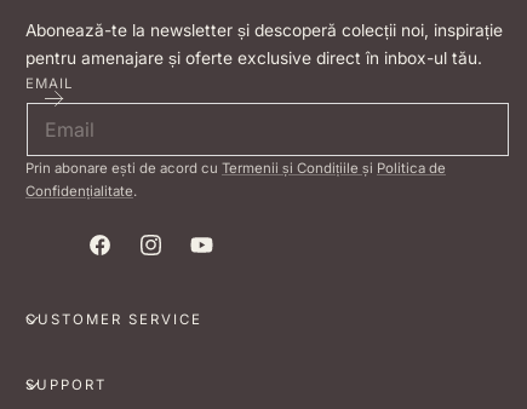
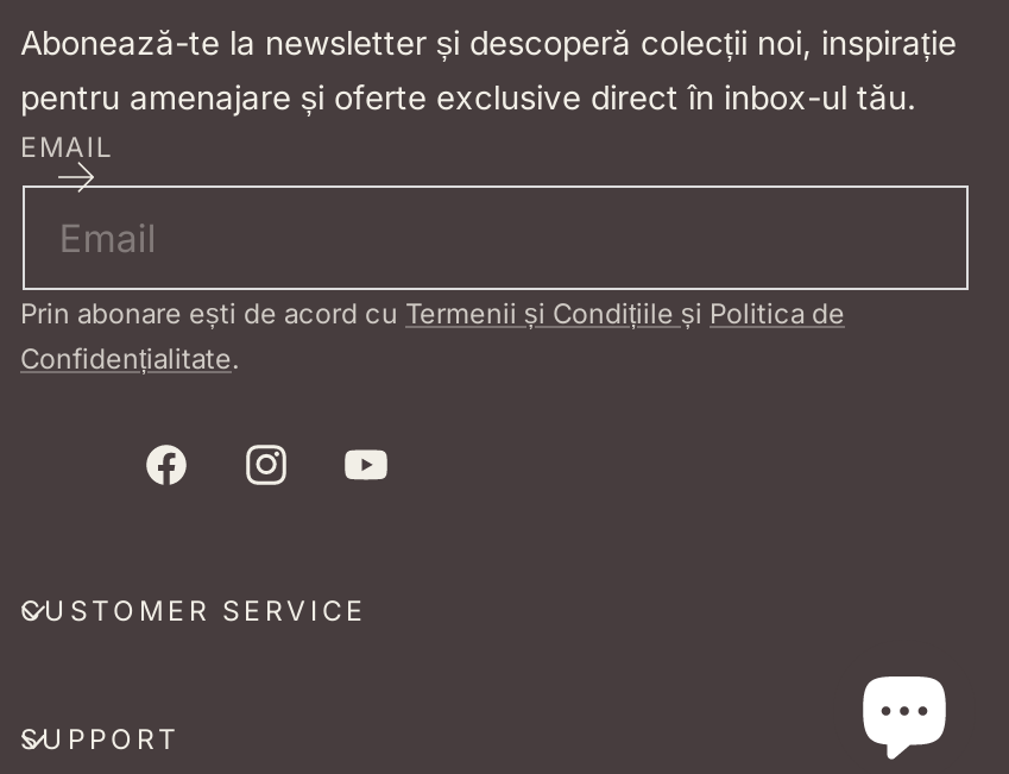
+ [image]
